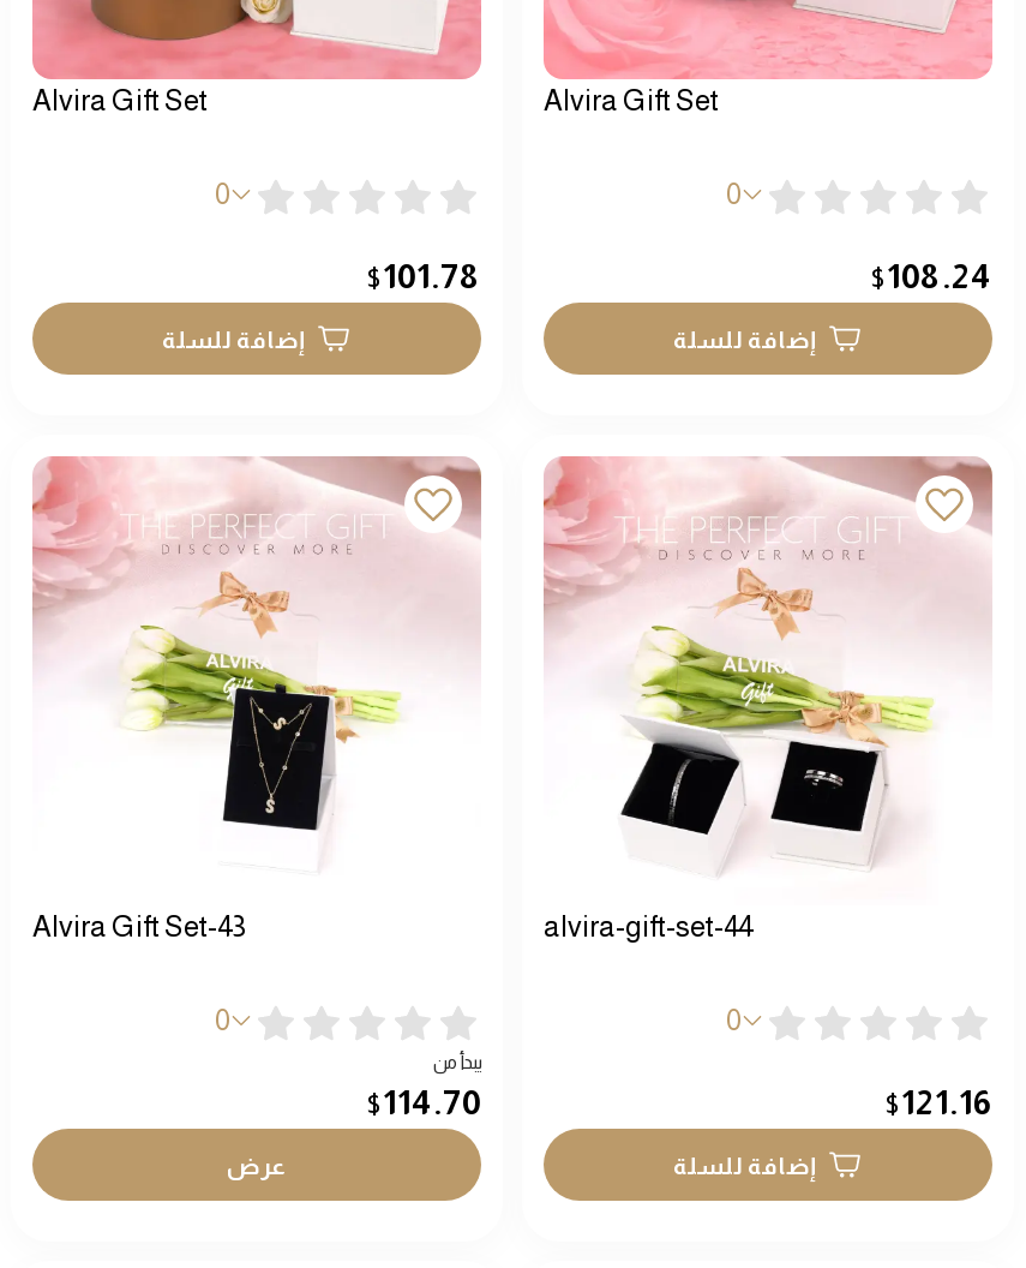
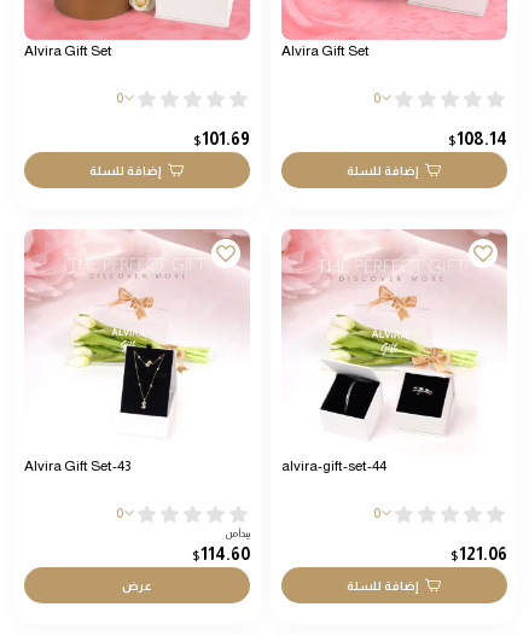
- 101.78
+ 101.69

- 108.24
+ 108.14

- 114.70
+ 114.60

- 121.16
+ 121.06
